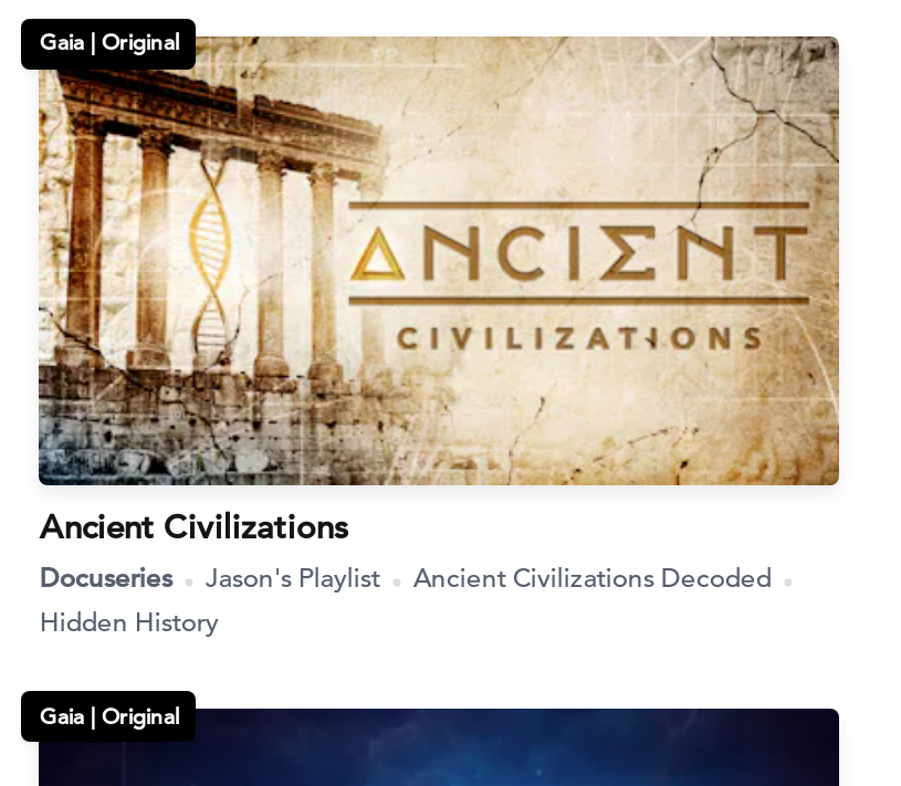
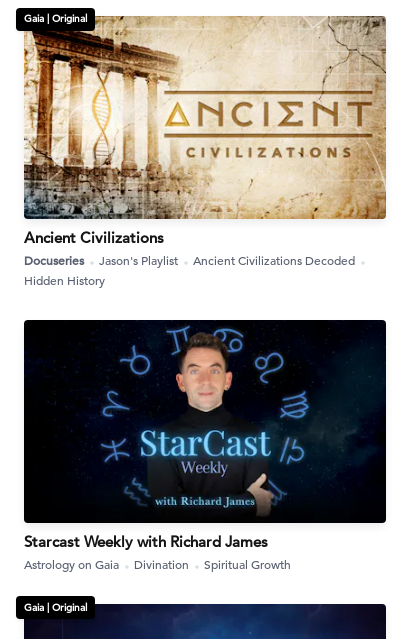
+ [image]
+ Starcast Weekly with Richard James
+ Astrology on Gaia
+ Divination
+ Spiritual Growth
